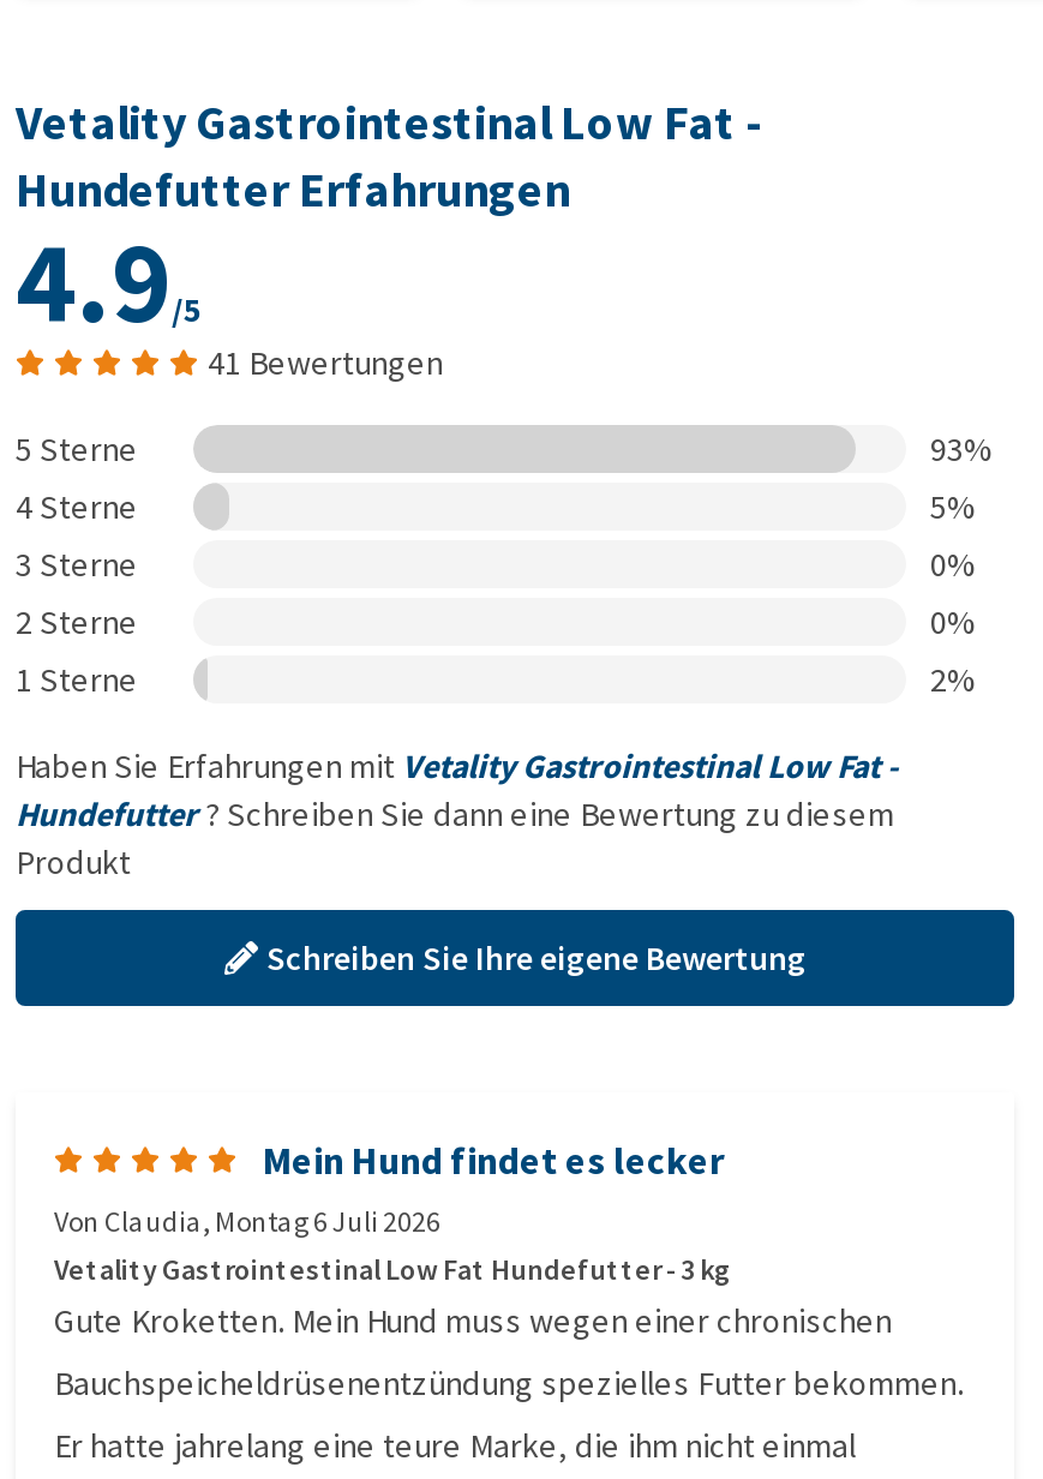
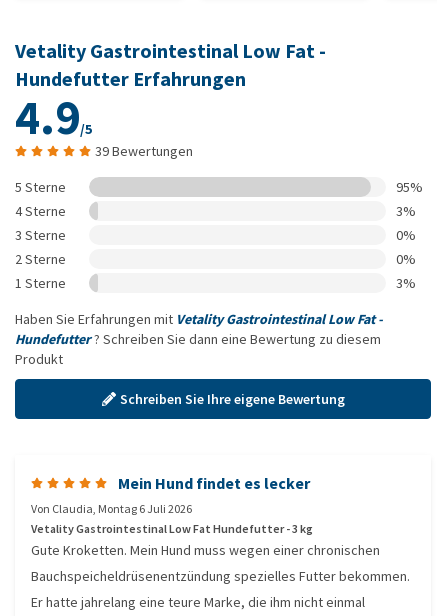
- 41 Bewertungen
+ 39 Bewertungen

- 93%
+ 95%

- 5%
+ 3%

- 2%
+ 3%
